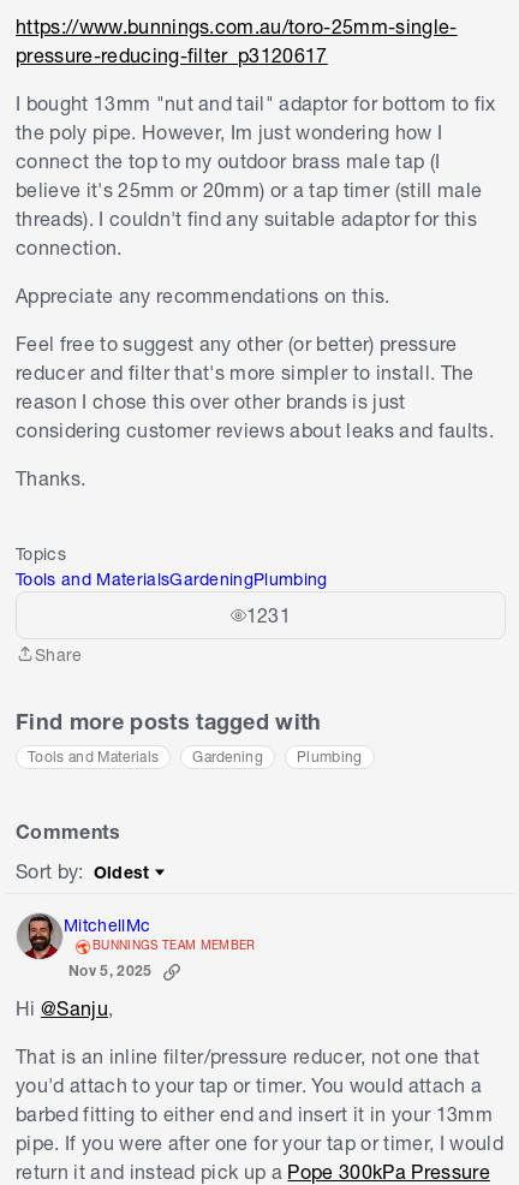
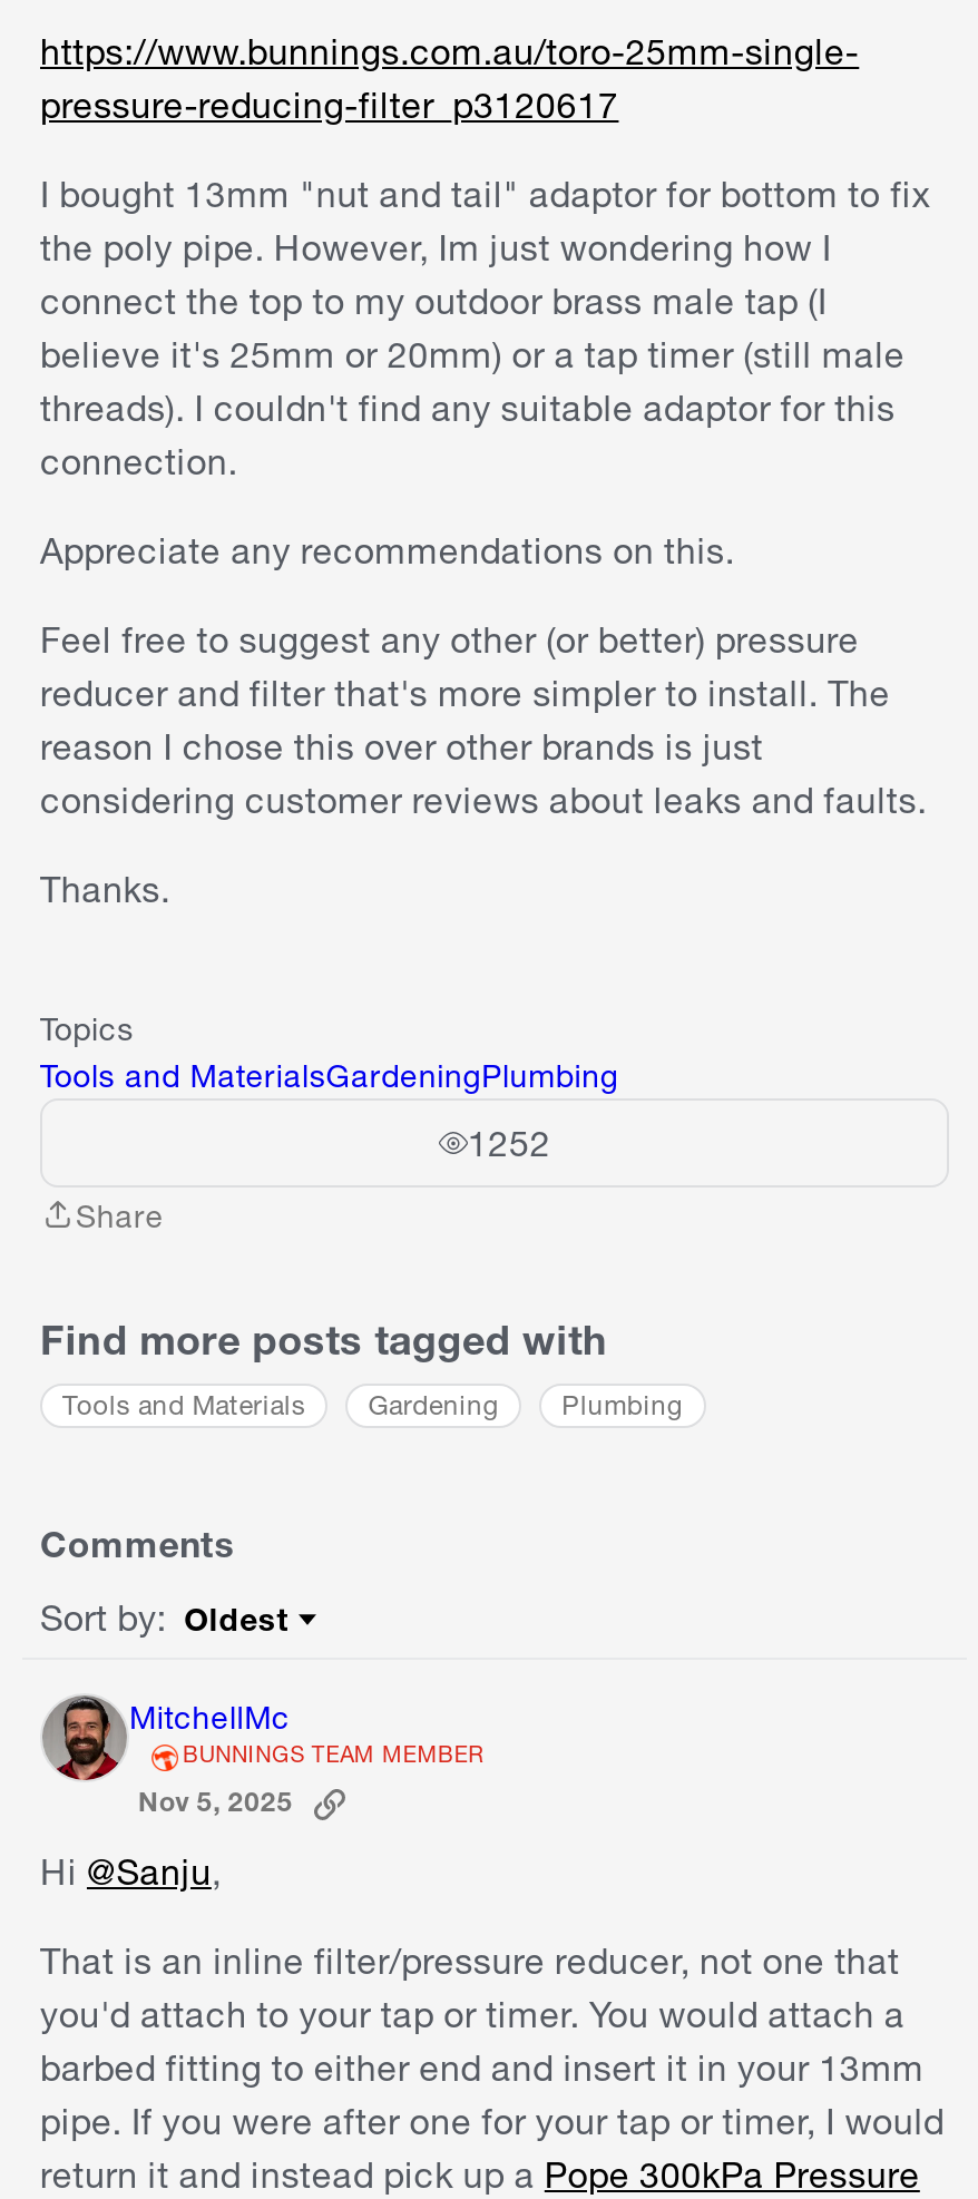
- 1231
+ 1252
